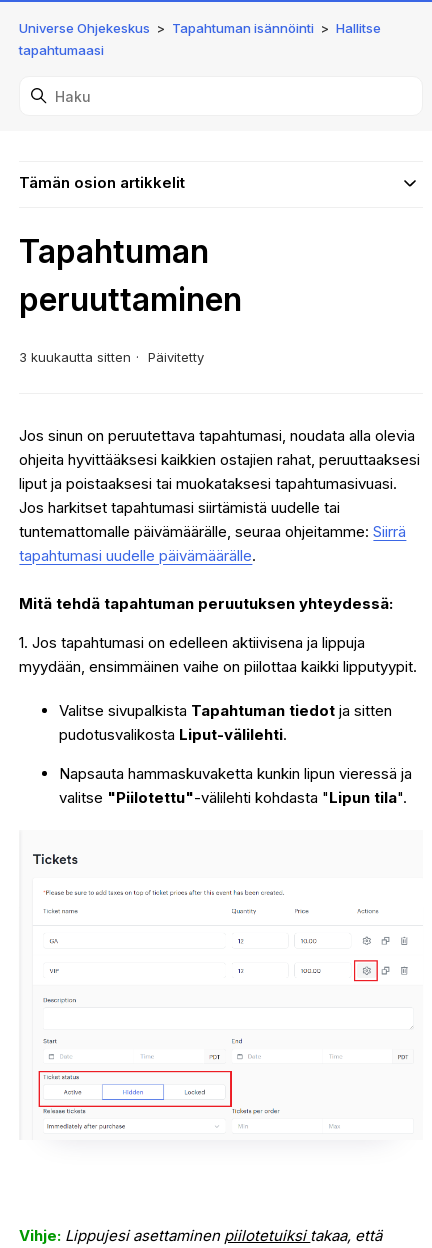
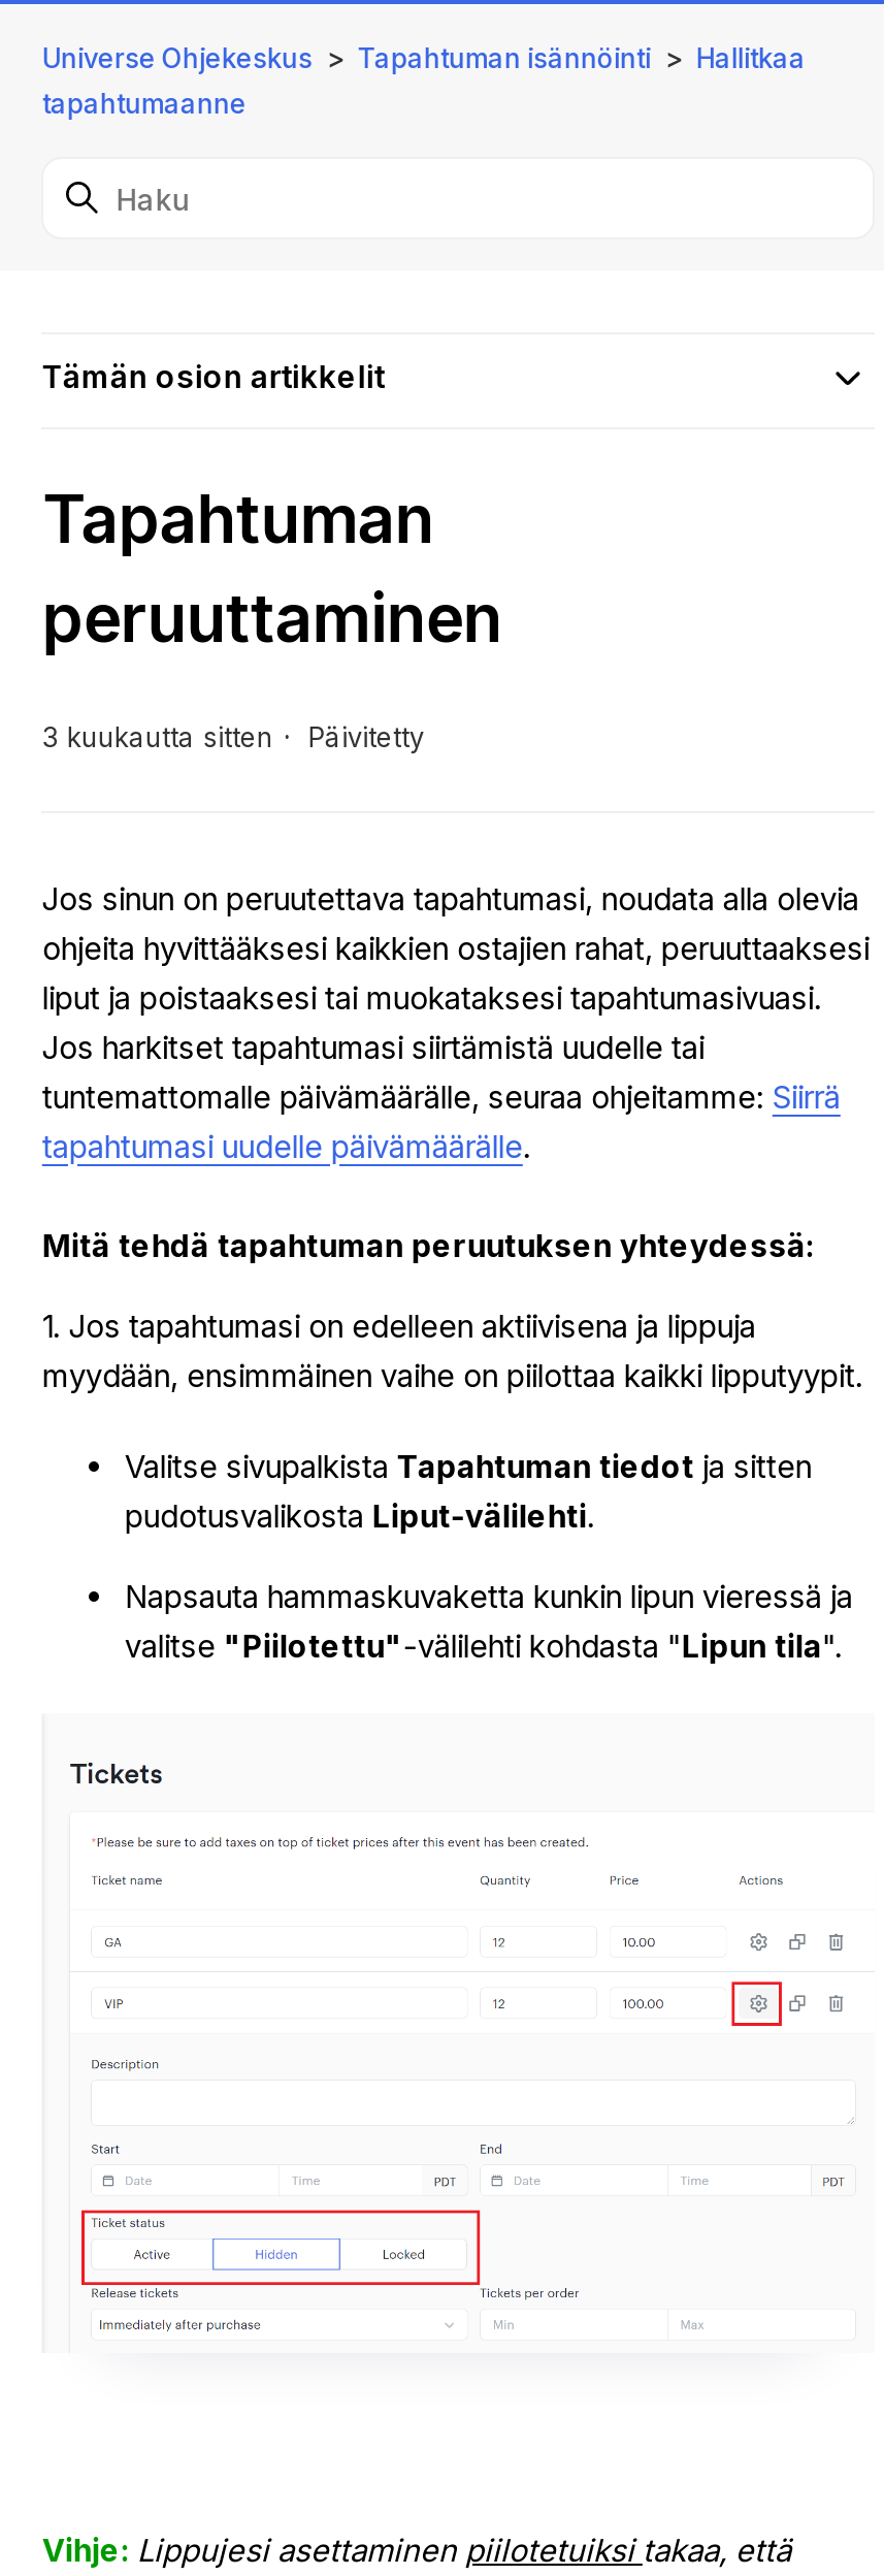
- Hallitse
- tapahtumaasi
+ Hallitkaa
+ tapahtumaanne
